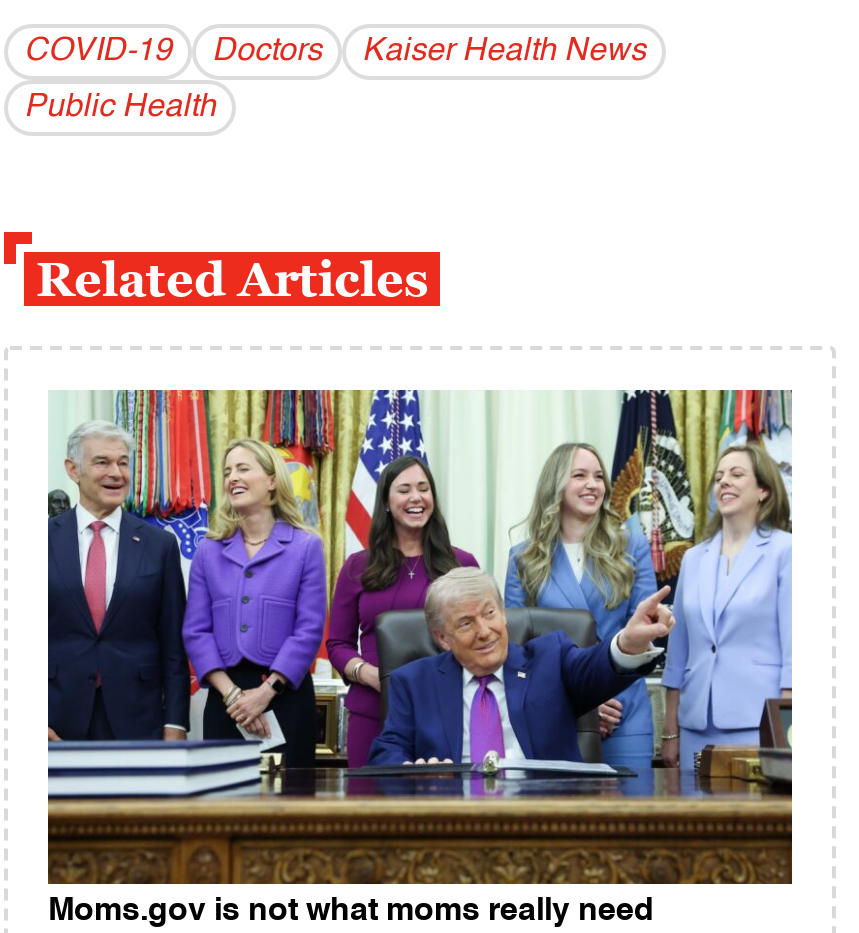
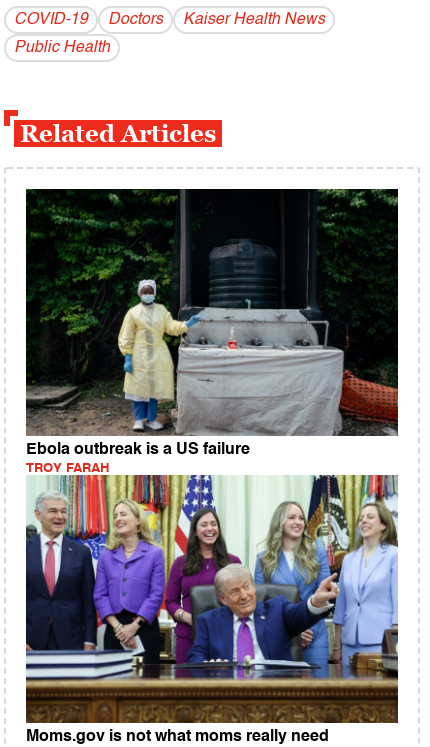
+ [image]
+ Ebola outbreak is a US failure
+ TROY FARAH
